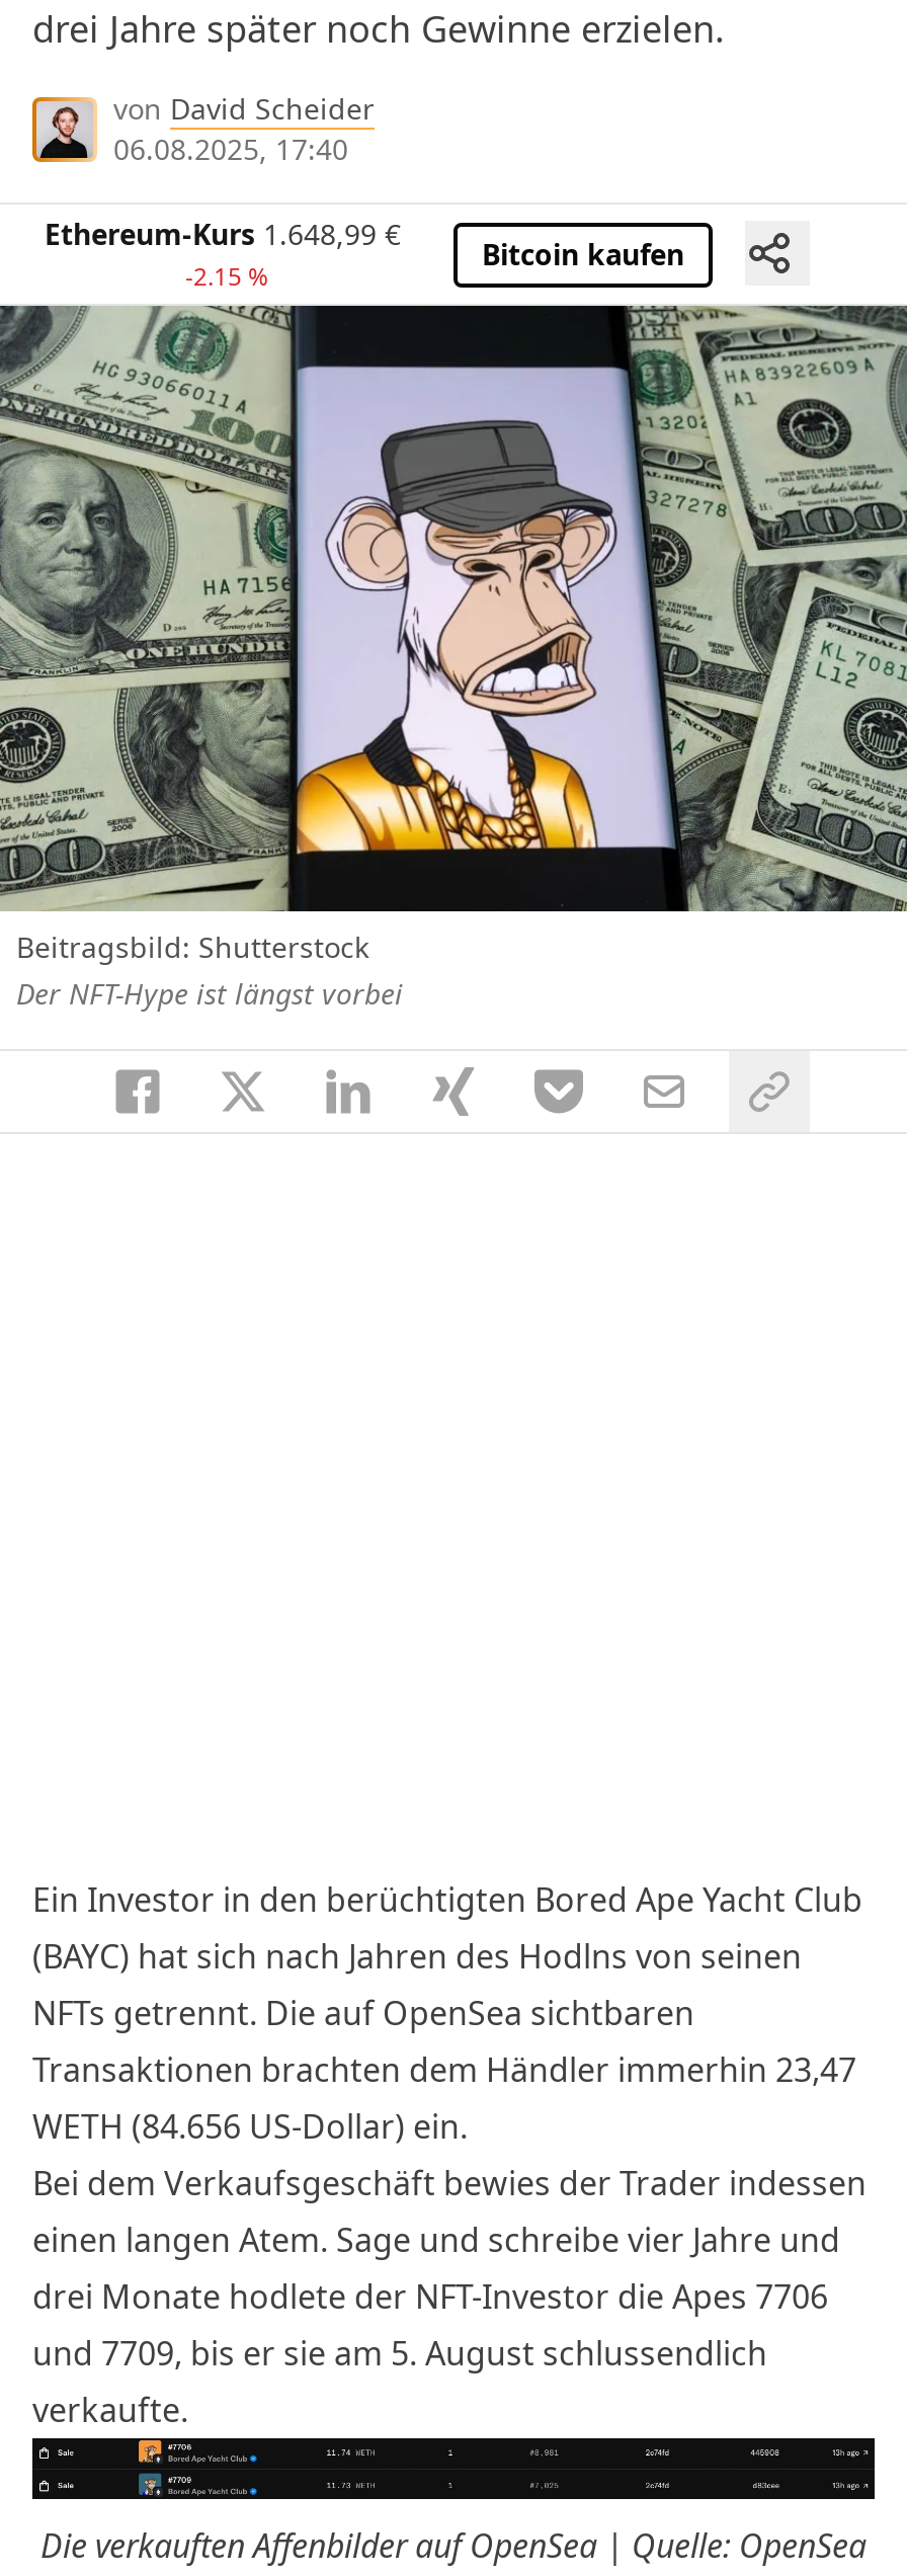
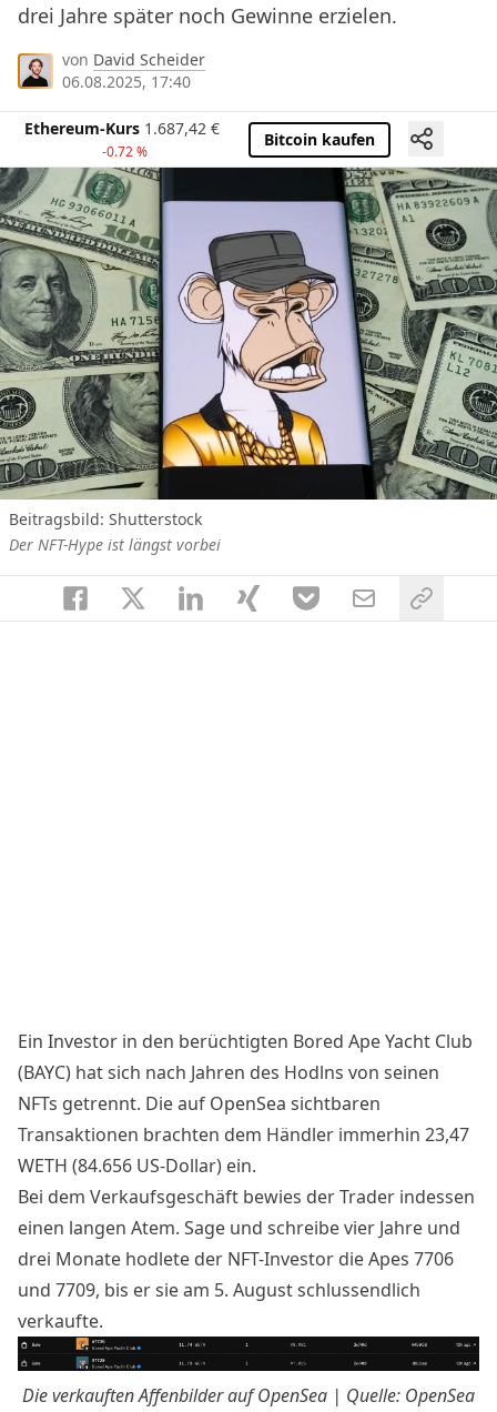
- Ethereum-Kurs 1.648,99 €
+ Ethereum-Kurs 1.687,42 €

- -2.15 %
+ -0.72 %
